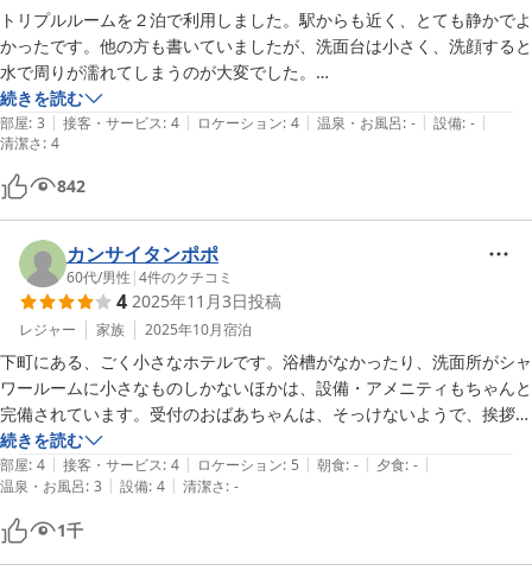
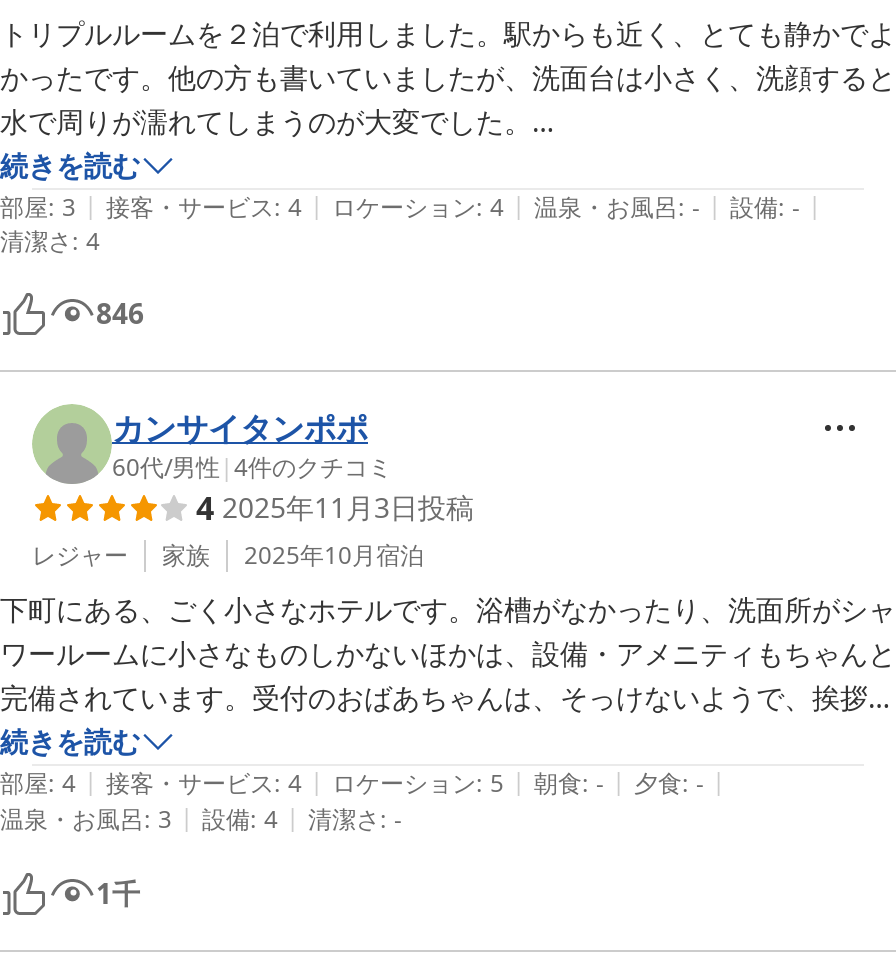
- 842
+ 846
